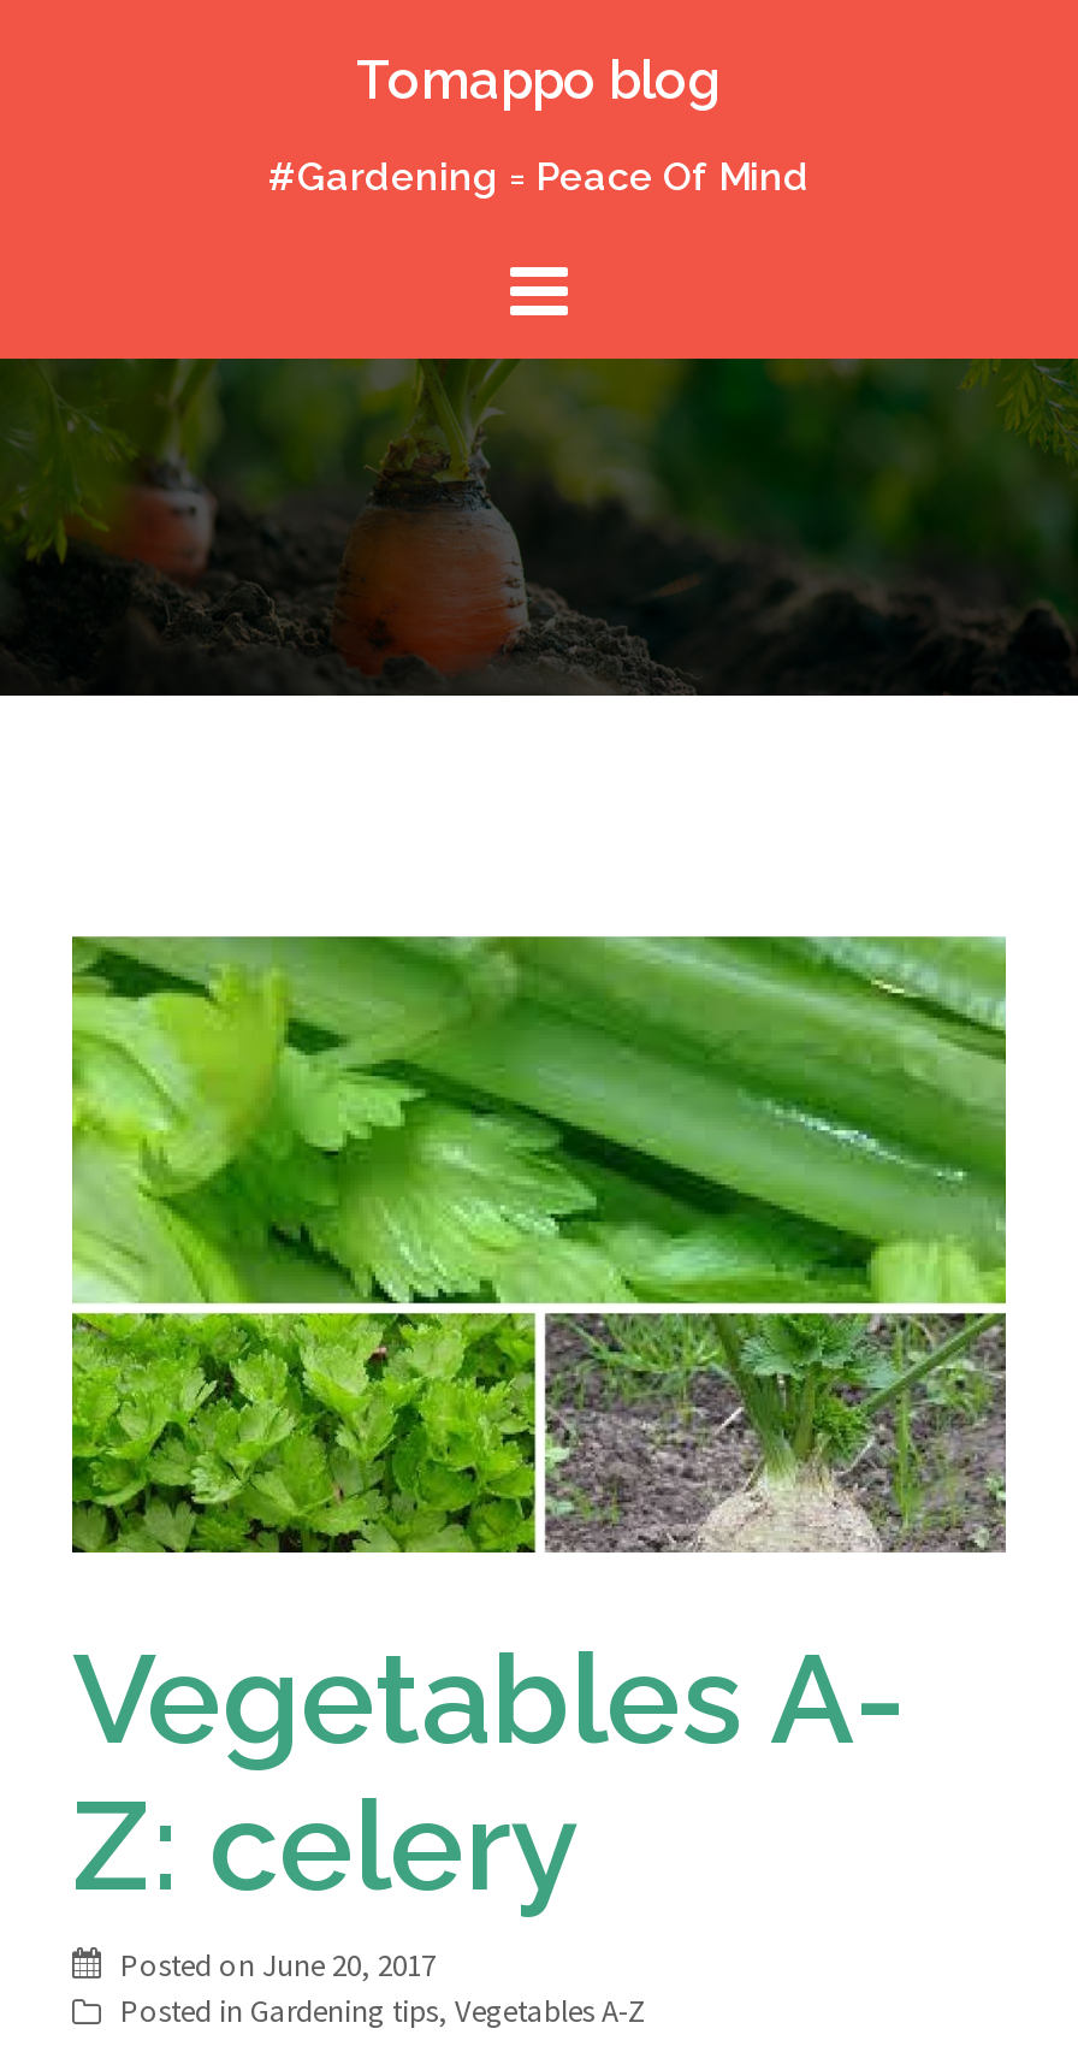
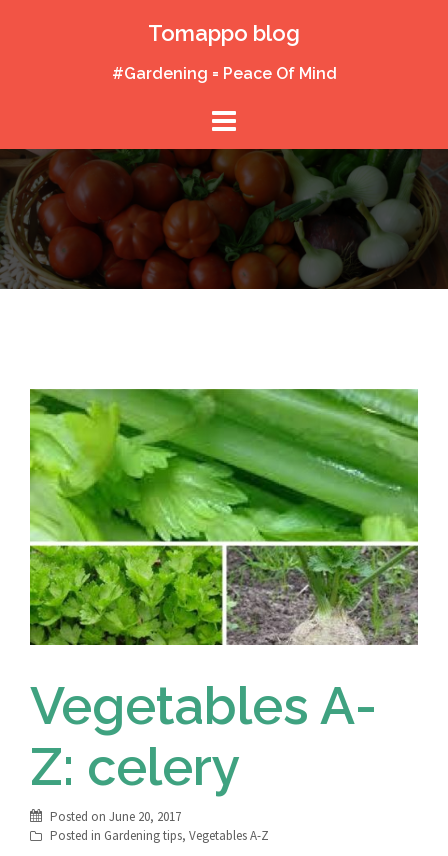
- [image]
+ [image]
